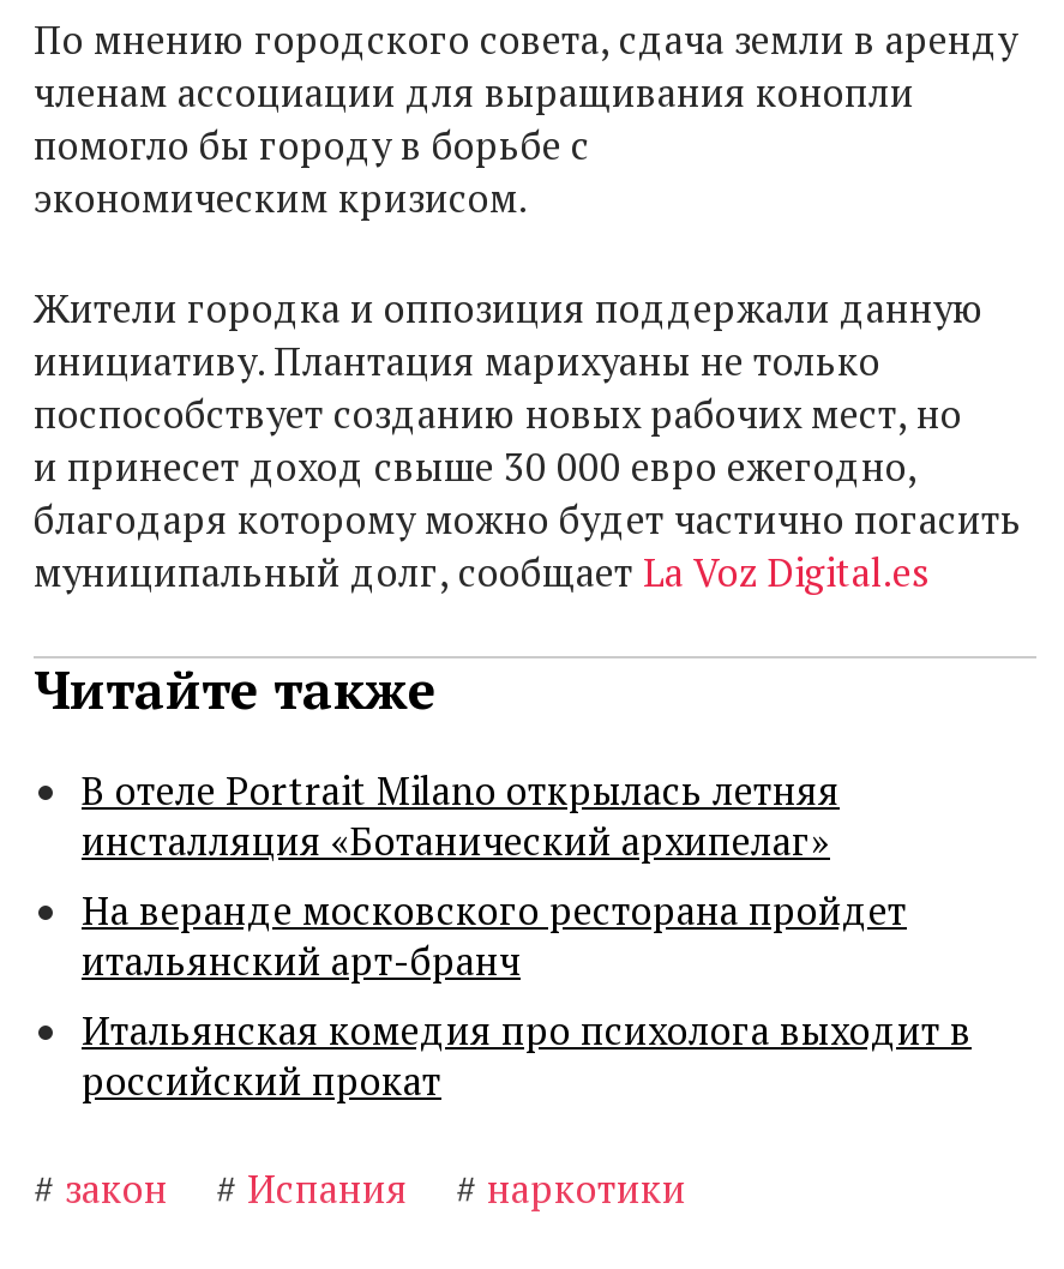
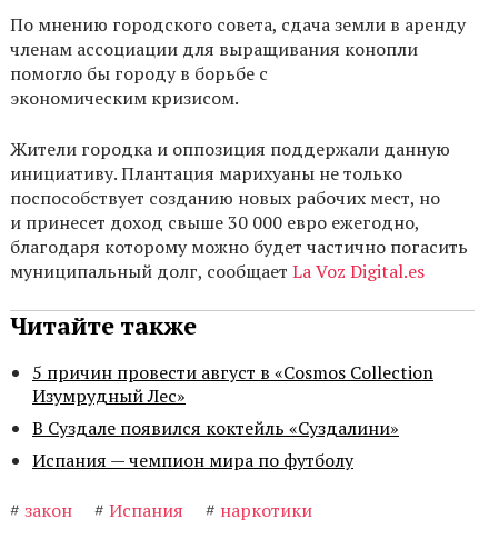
- В отеле Portrait Milano открылась летняя
- инсталляция «Ботанический архипелаг»
- На веранде московского ресторана пройдет
- итальянский арт-бранч
- Итальянская комедия про психолога выходит в
- российский прокат
+ 5 причин провести август в «Cosmos Collection
+ Изумрудный Лес»
+ В Суздале появился коктейль «Суздалини»
+ Испания — чемпион мира по футболу
